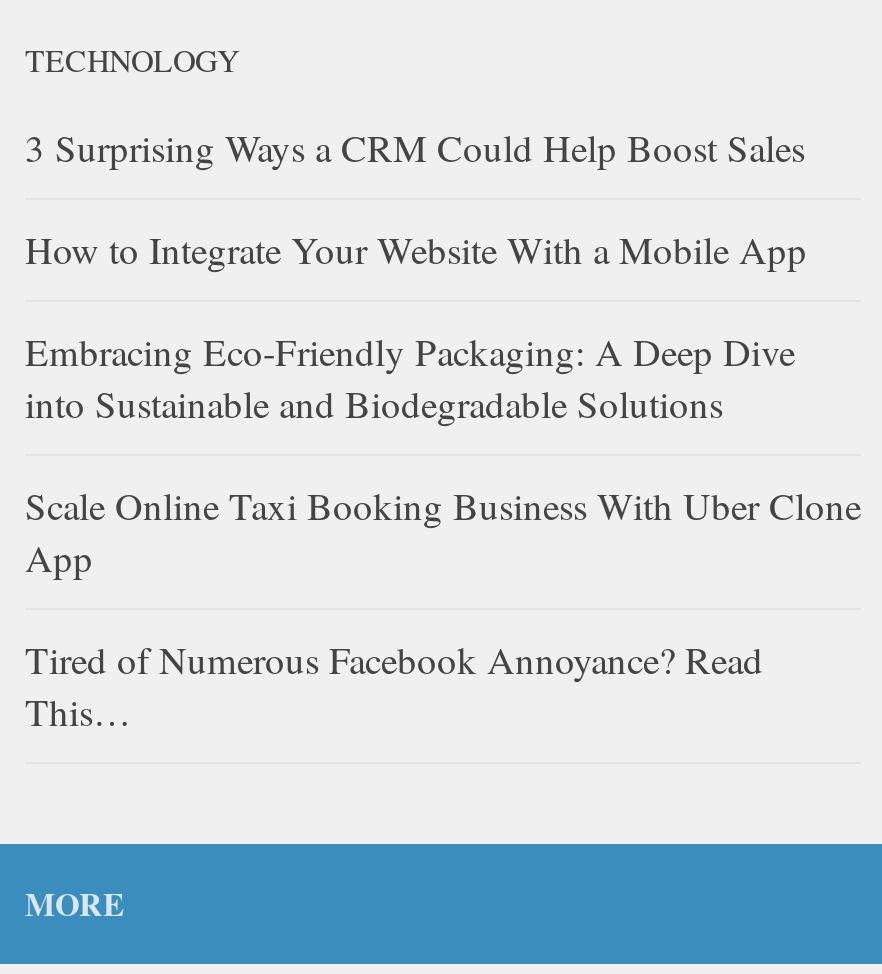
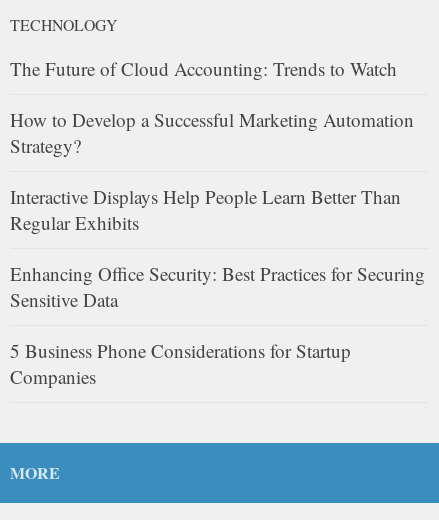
- 3 Surprising Ways a CRM Could Help Boost Sales
+ The Future of Cloud Accounting: Trends to Watch

- How to Integrate Your Website With a Mobile App
+ How to Develop a Successful Marketing Automation
+ Strategy?

- Embracing Eco-Friendly Packaging: A Deep Dive
- into Sustainable and Biodegradable Solutions
+ Interactive Displays Help People Learn Better Than
+ Regular Exhibits

- Scale Online Taxi Booking Business With Uber Clone
- App
+ Enhancing Office Security: Best Practices for Securing
+ Sensitive Data

- Tired of Numerous Facebook Annoyance? Read
- This…
+ 5 Business Phone Considerations for Startup
+ Companies
